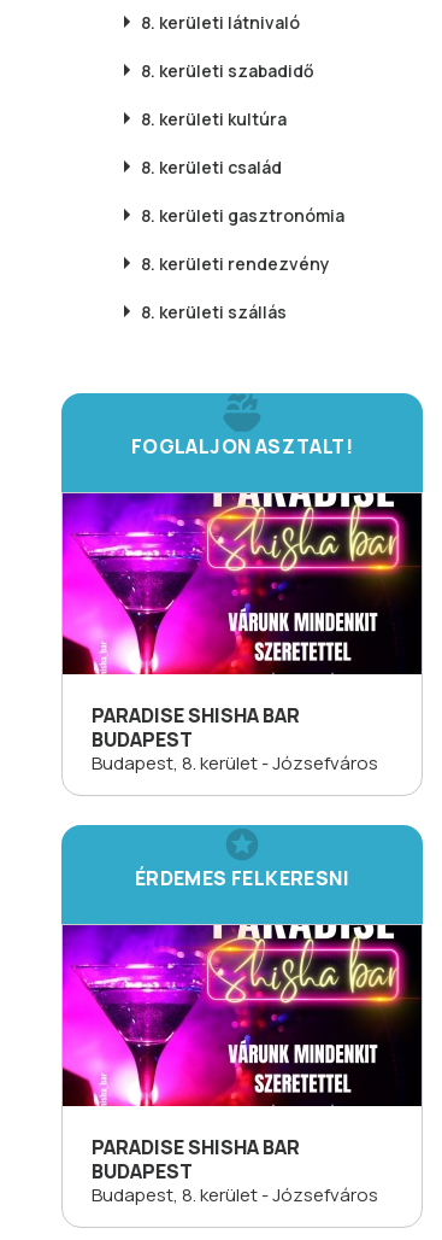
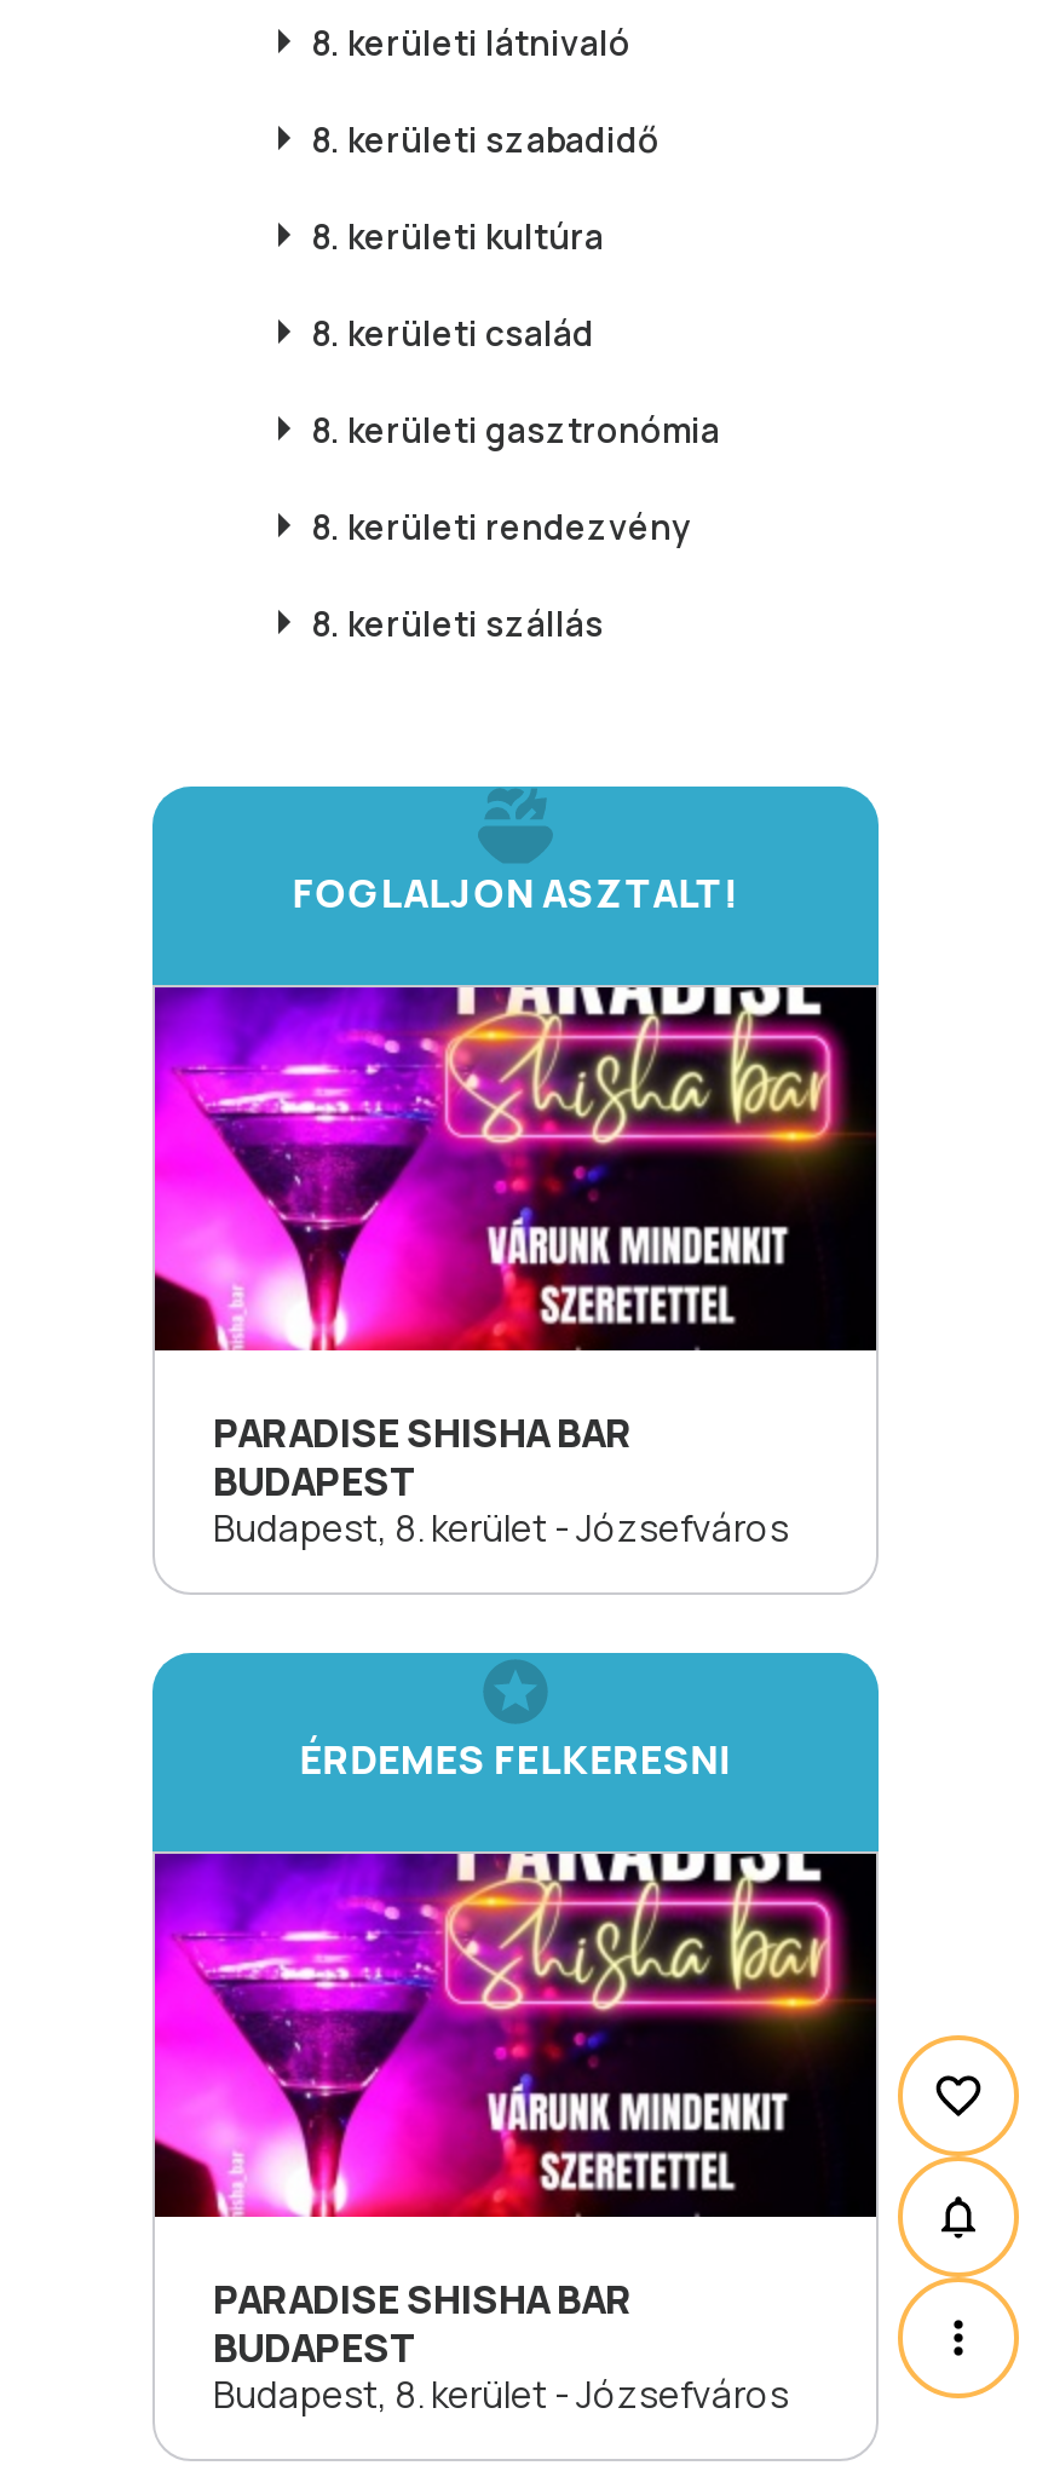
+ [image]
